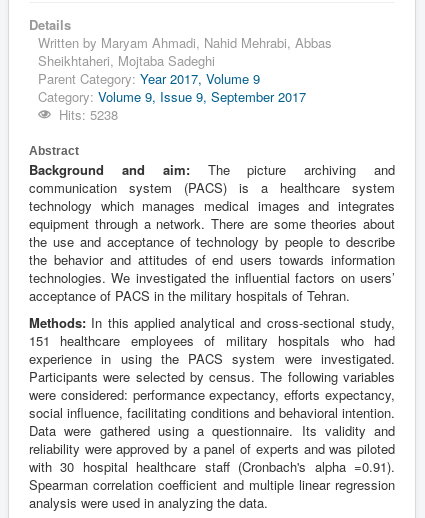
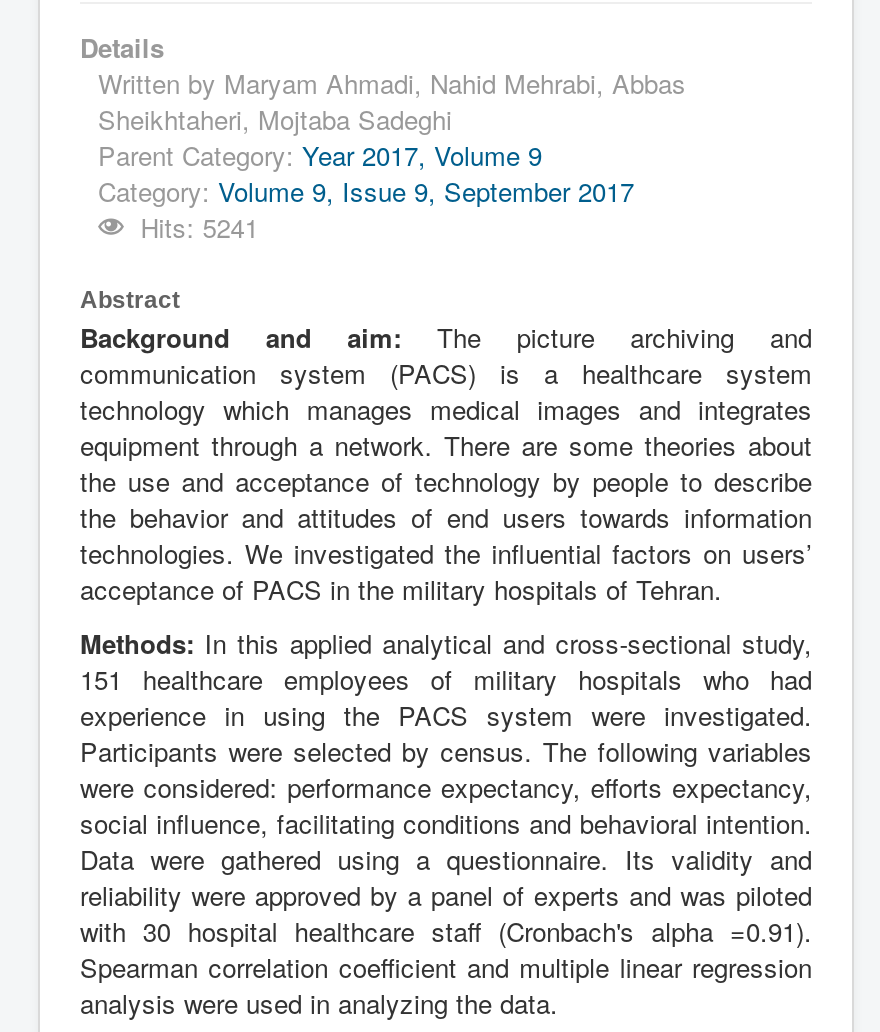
- Hits: 5238
+ Hits: 5241
